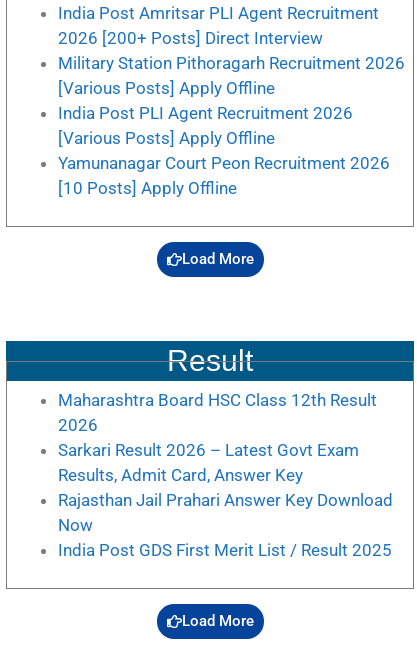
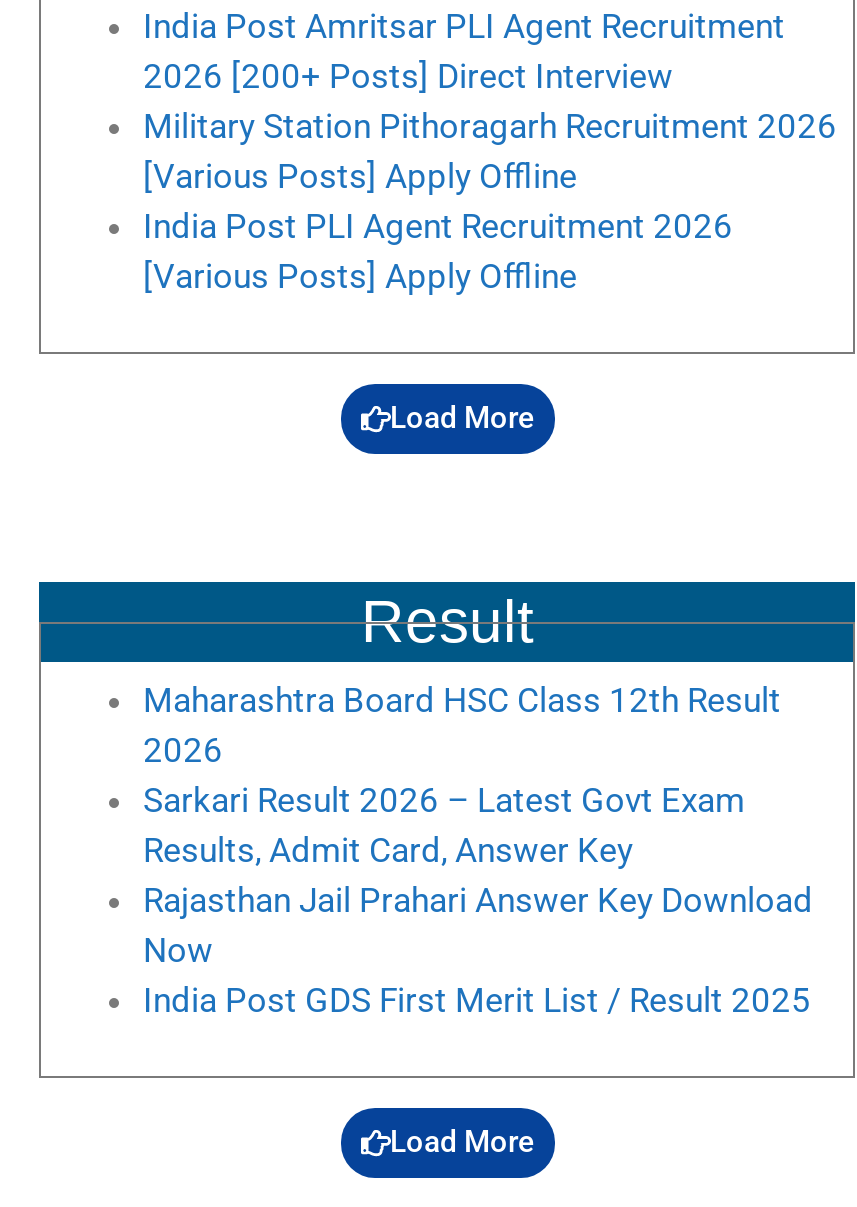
- Yamunanagar Court Peon Recruitment 2026
- [10 Posts] Apply Offline
